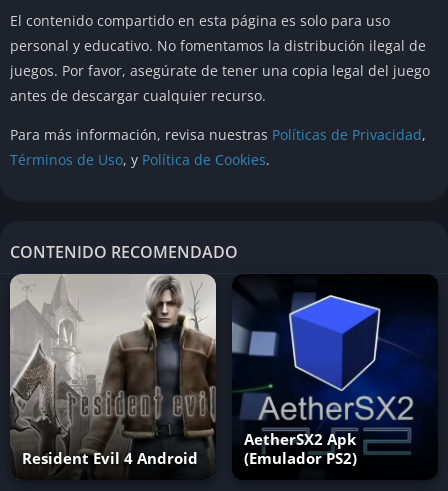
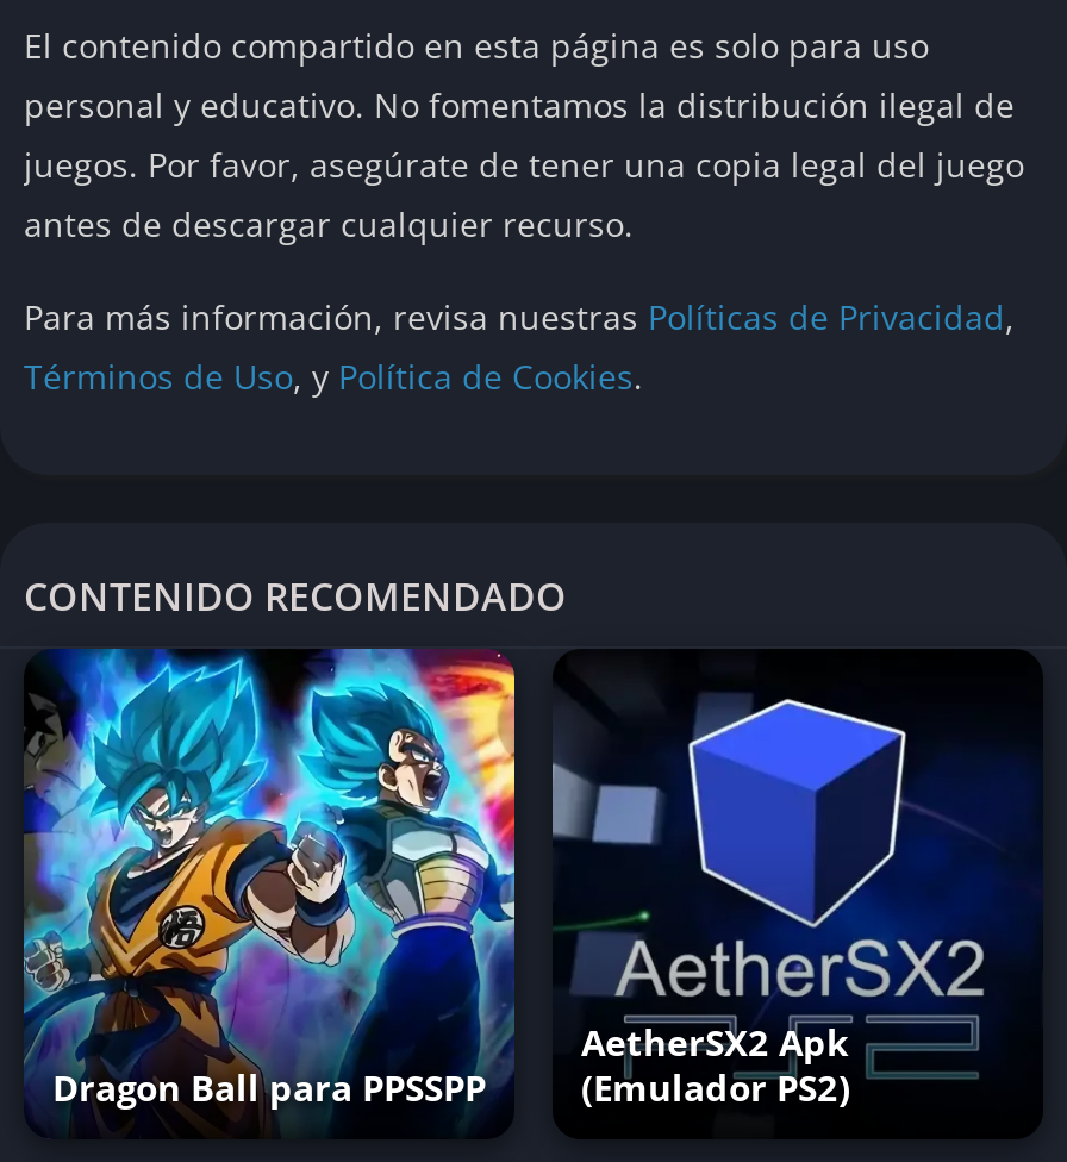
- [image]
- Resident Evil 4 Android
+ [image]
+ Dragon Ball para PPSSPP
